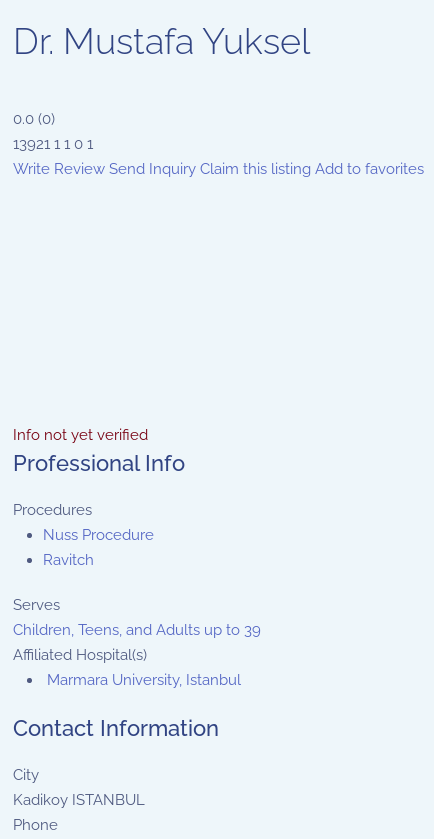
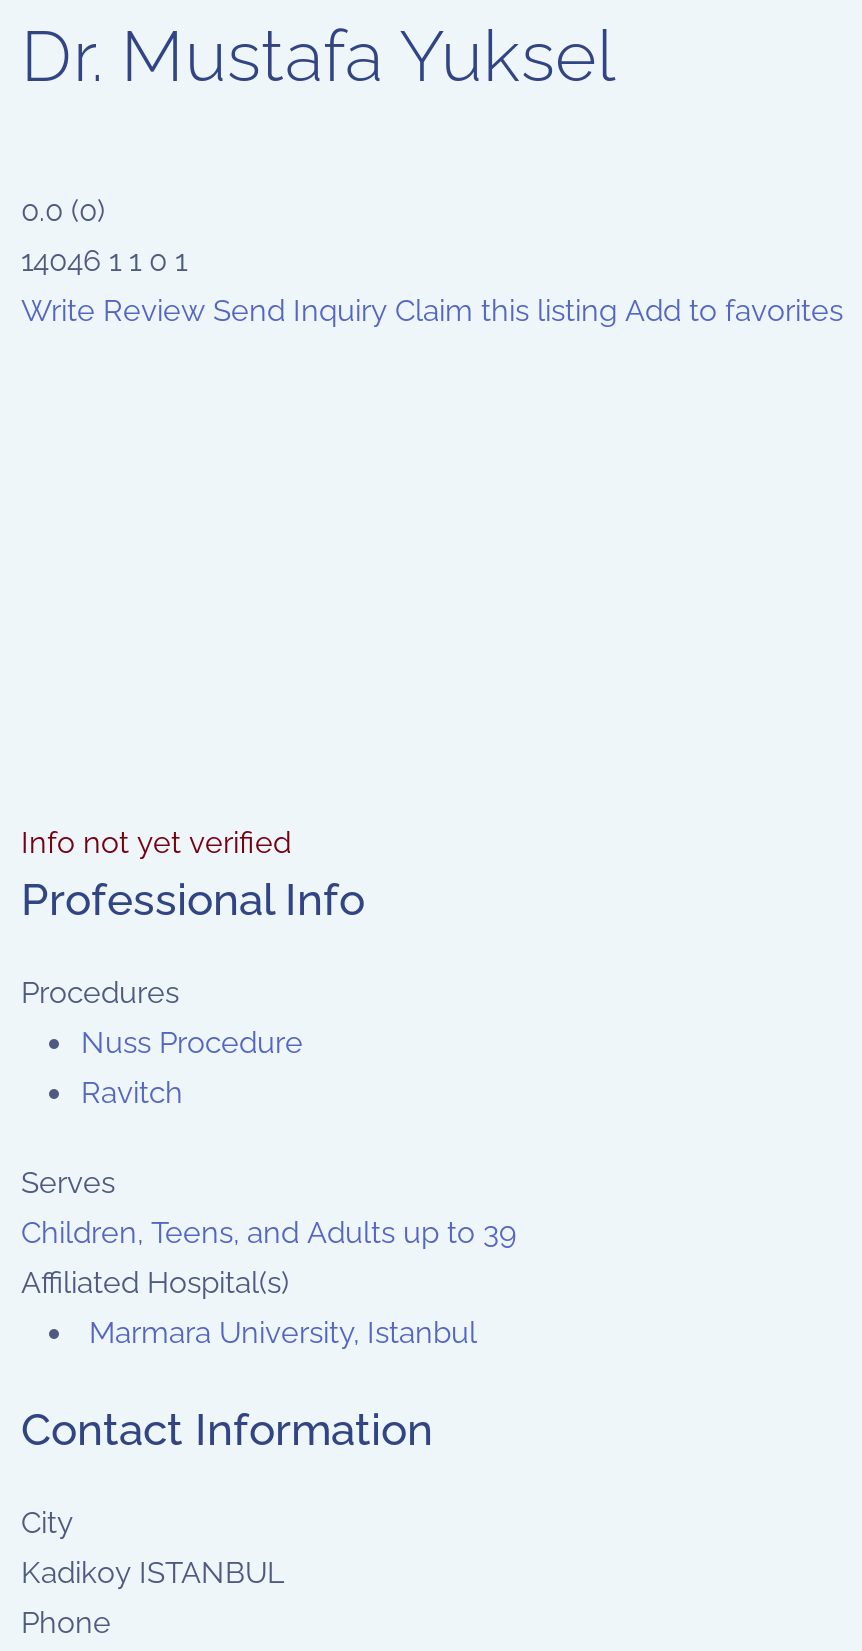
- 13921 1 1 0 1
+ 14046 1 1 0 1
